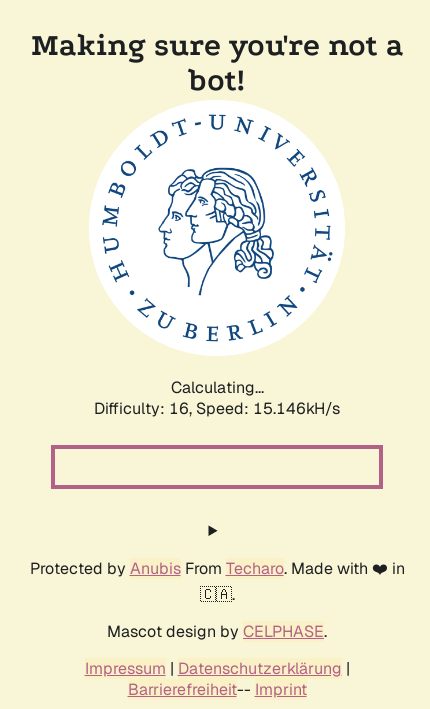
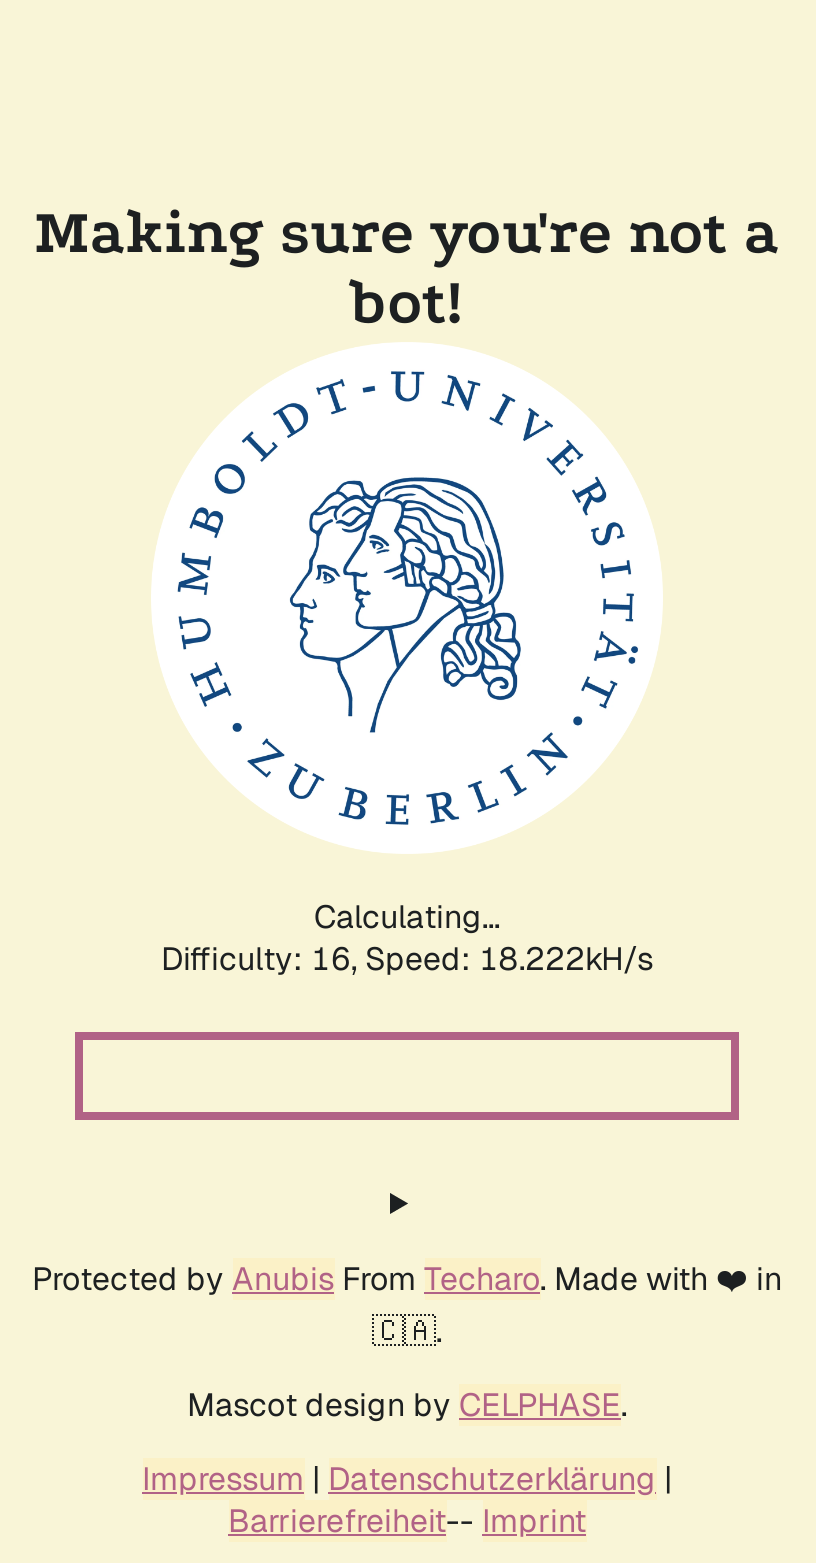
- Difficulty: 16, Speed: 15.146kH/s
+ Difficulty: 16, Speed: 18.222kH/s
